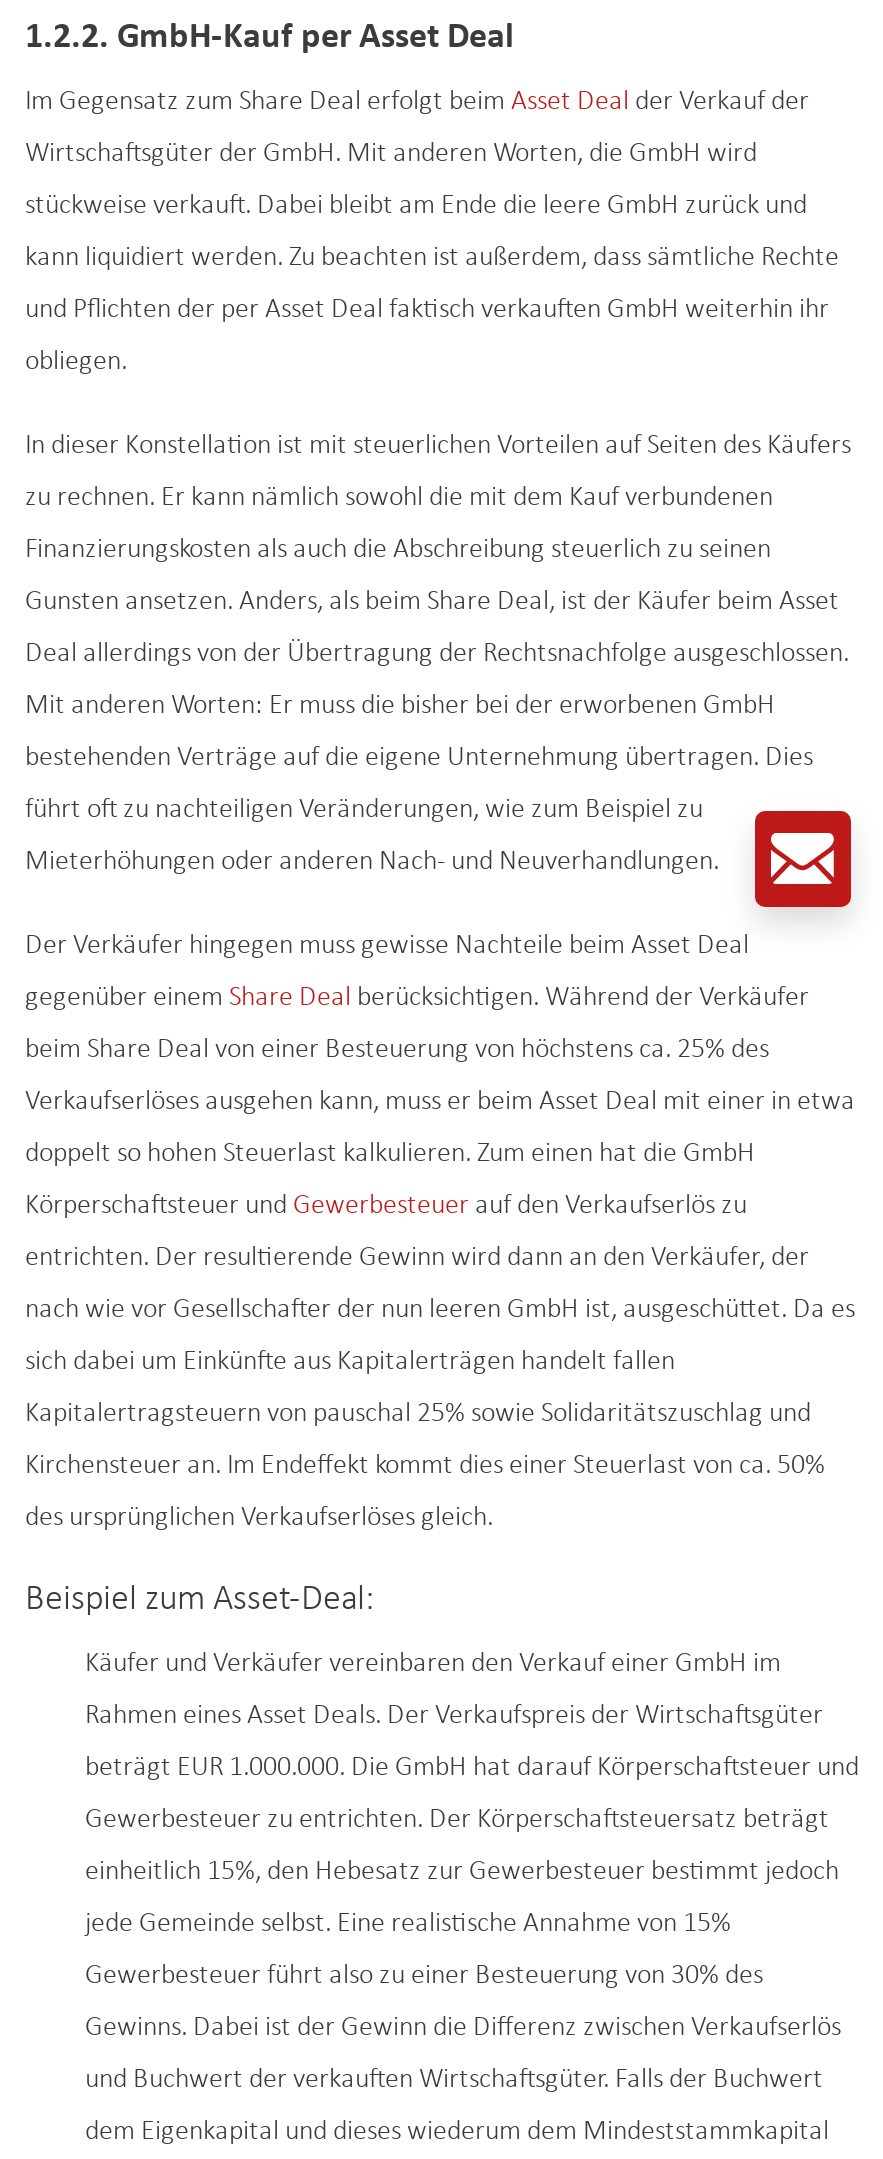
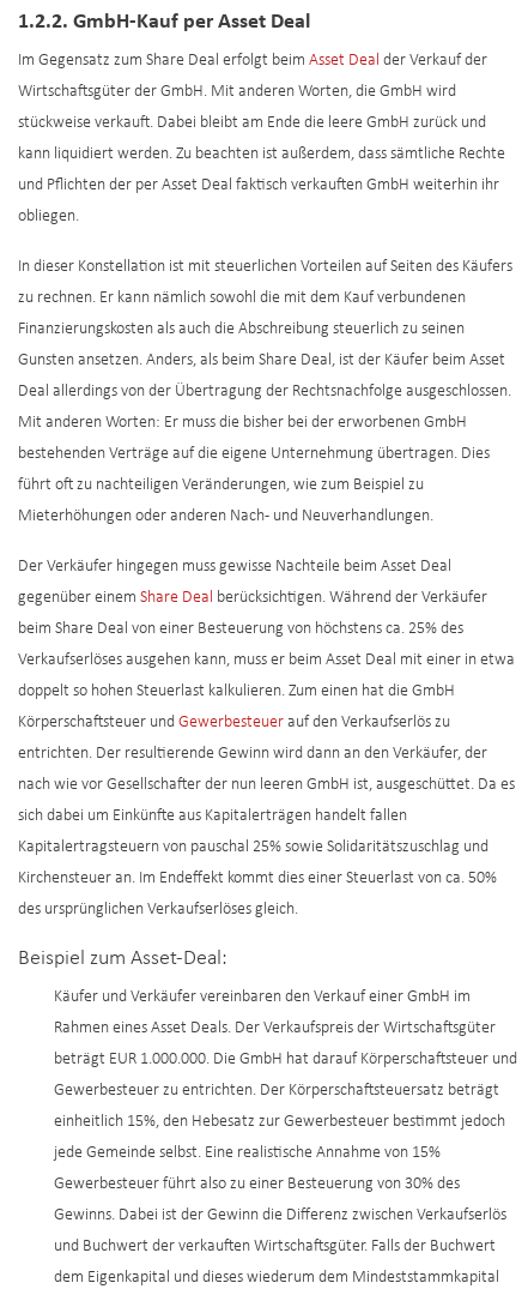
- [image]
